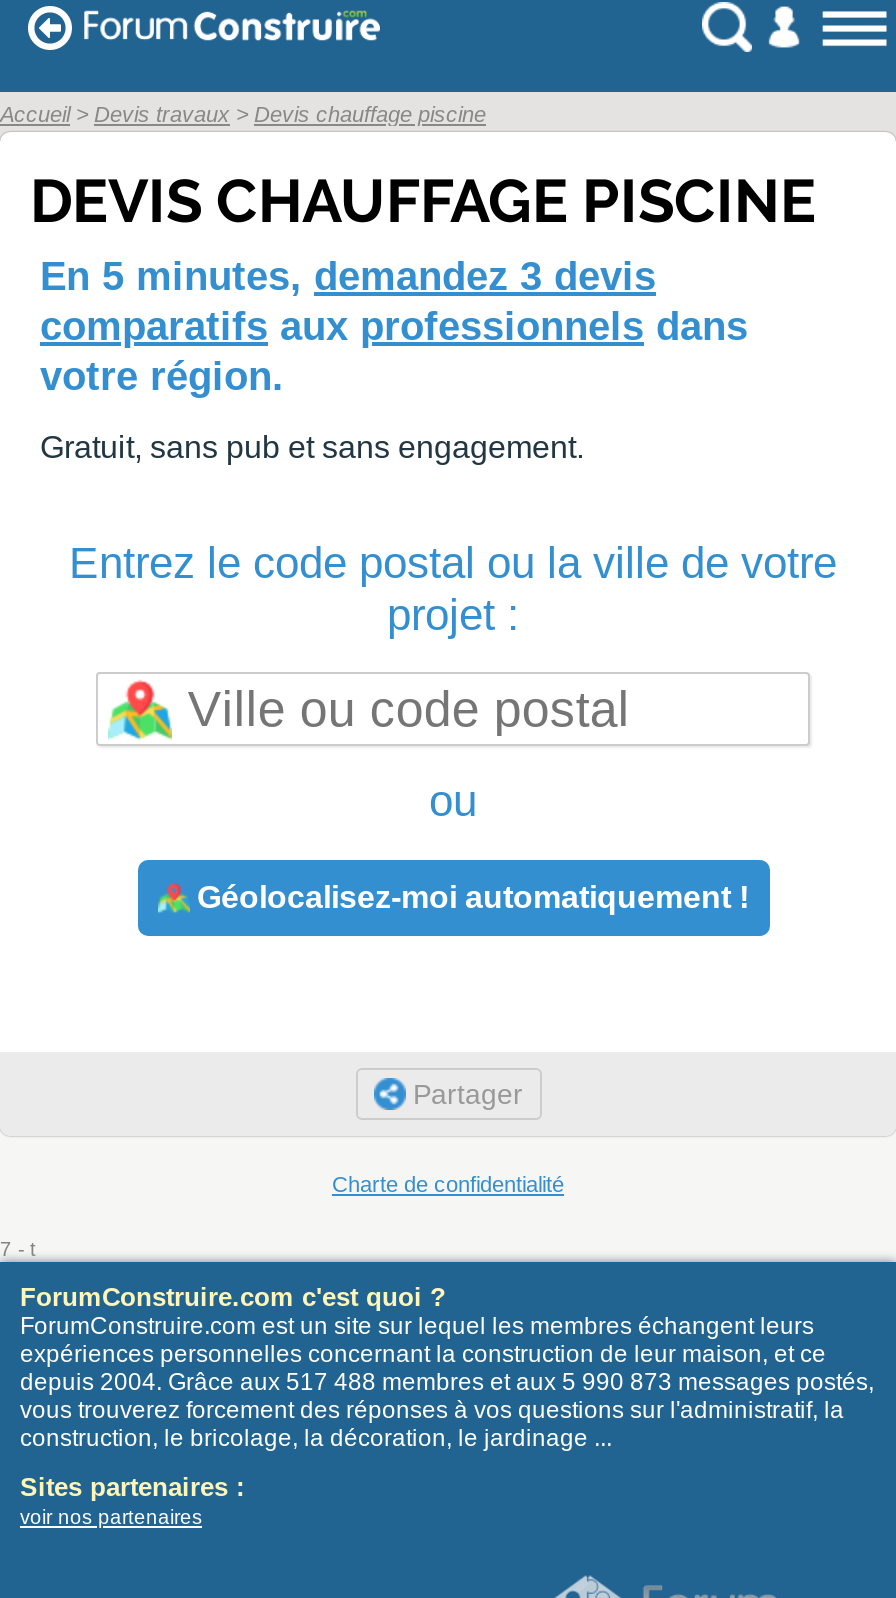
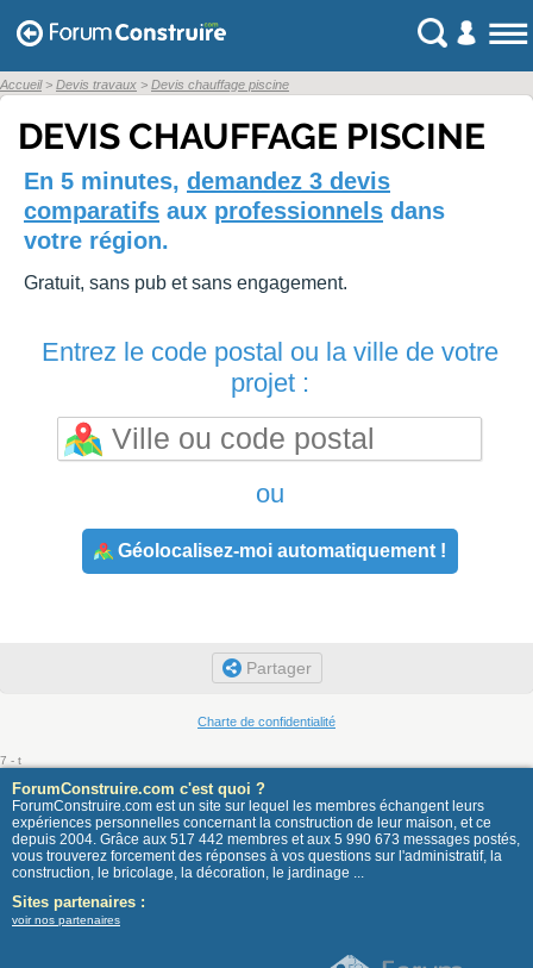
- depuis 2004. Grâce aux 517 488 membres et aux 5 990 873 messages postés,
+ depuis 2004. Grâce aux 517 442 membres et aux 5 990 673 messages postés,
